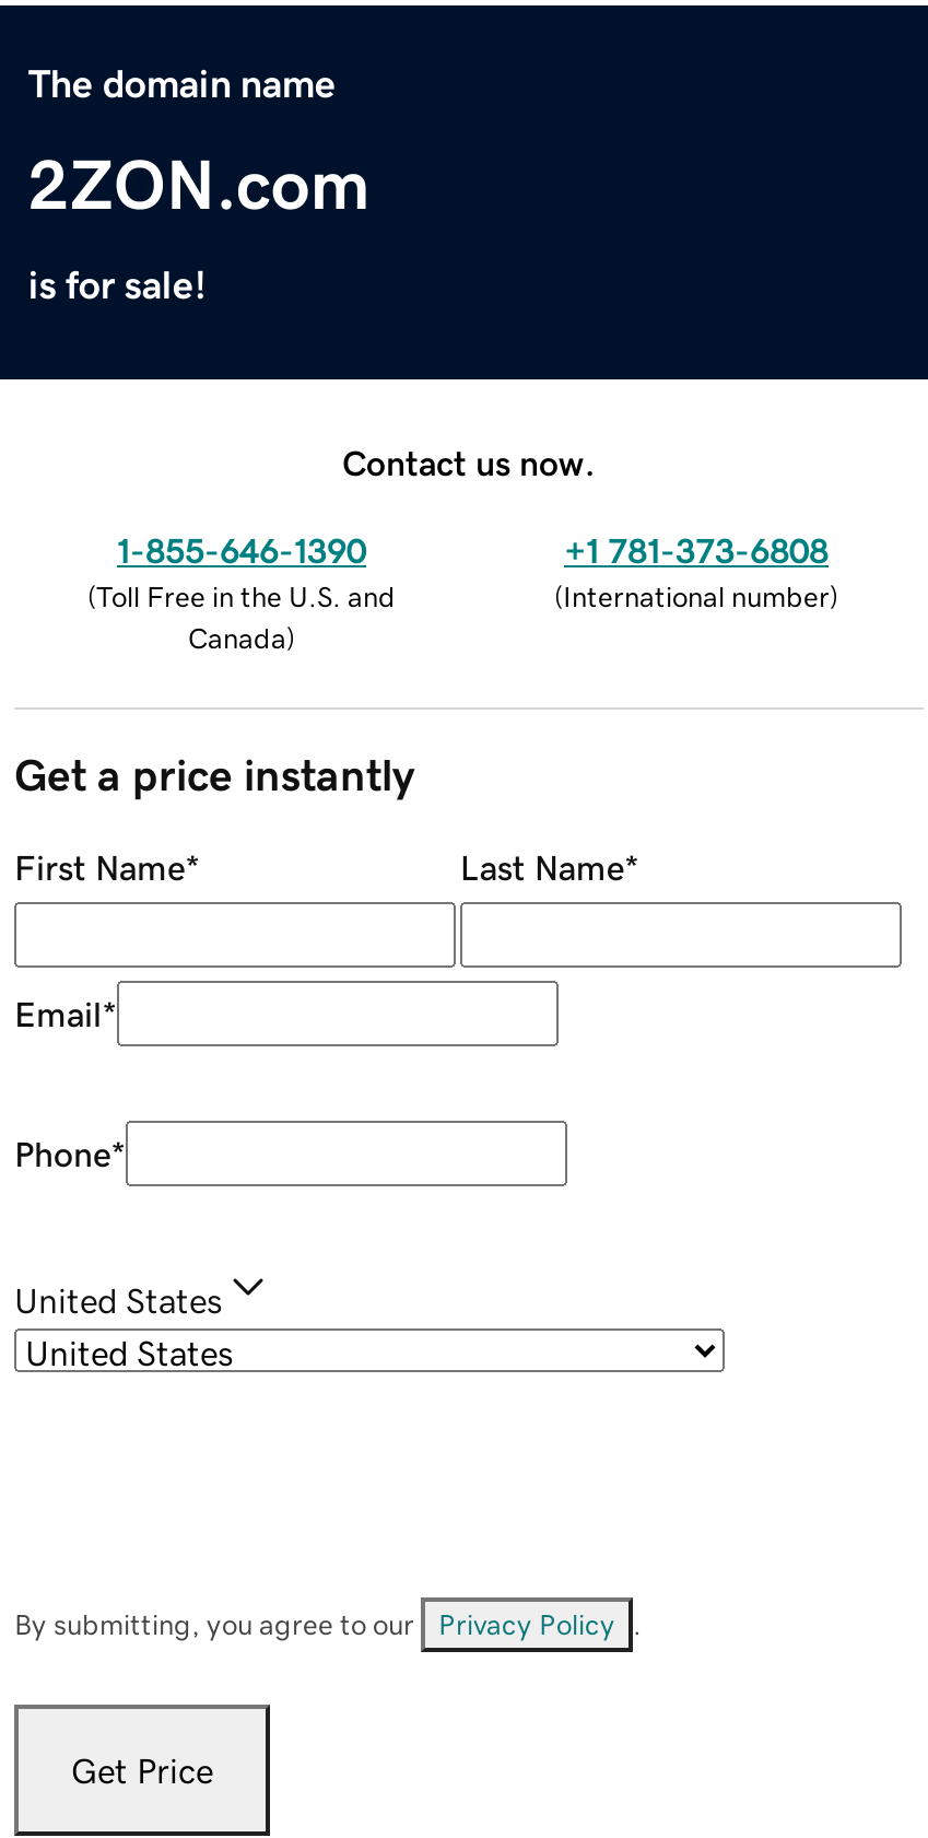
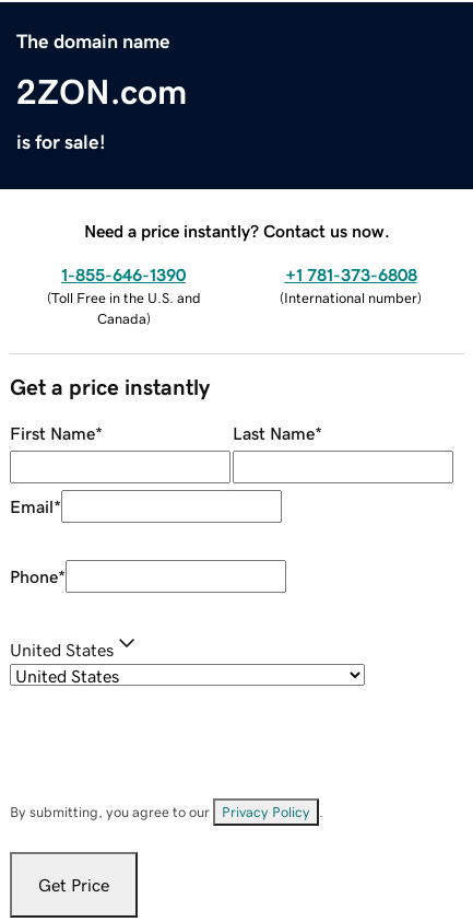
- Contact us now.
+ Need a price instantly? Contact us now.
